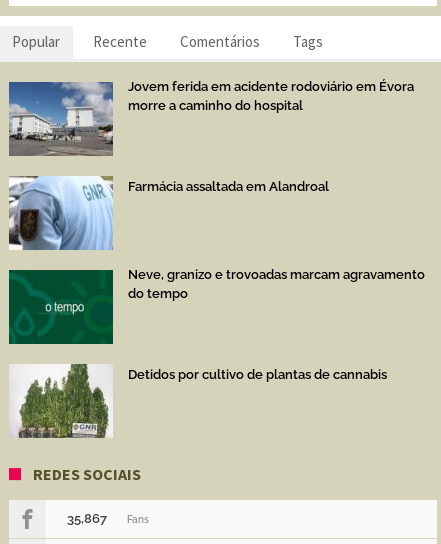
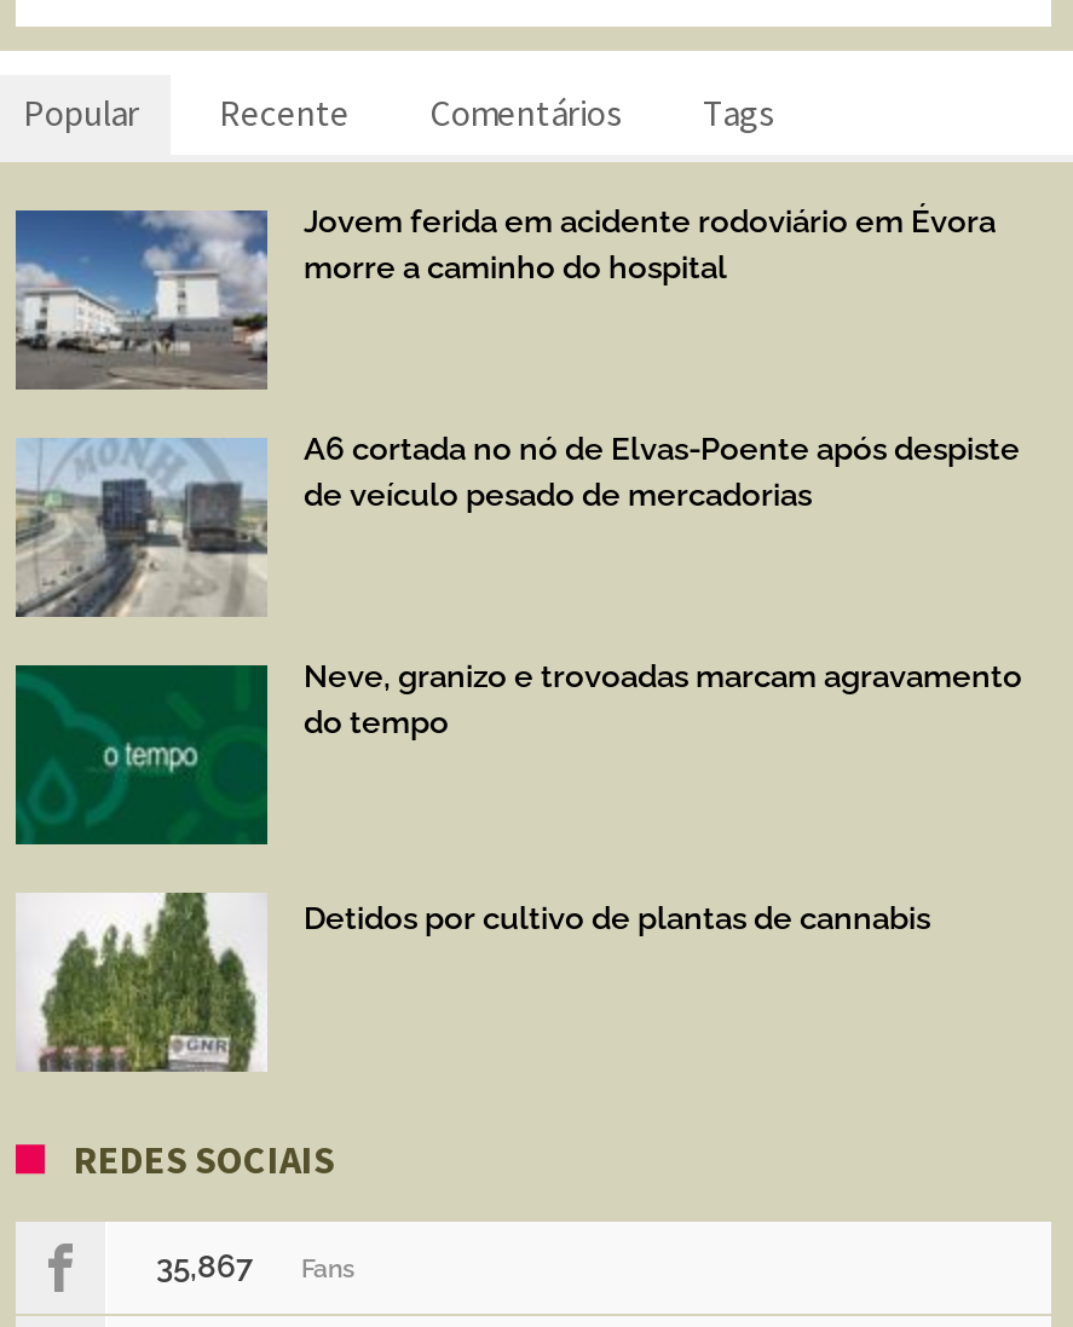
- [image]
- Farmácia assaltada em Alandroal
+ [image]
+ A6 cortada no nó de Elvas-Poente após despiste
+ de veículo pesado de mercadorias
